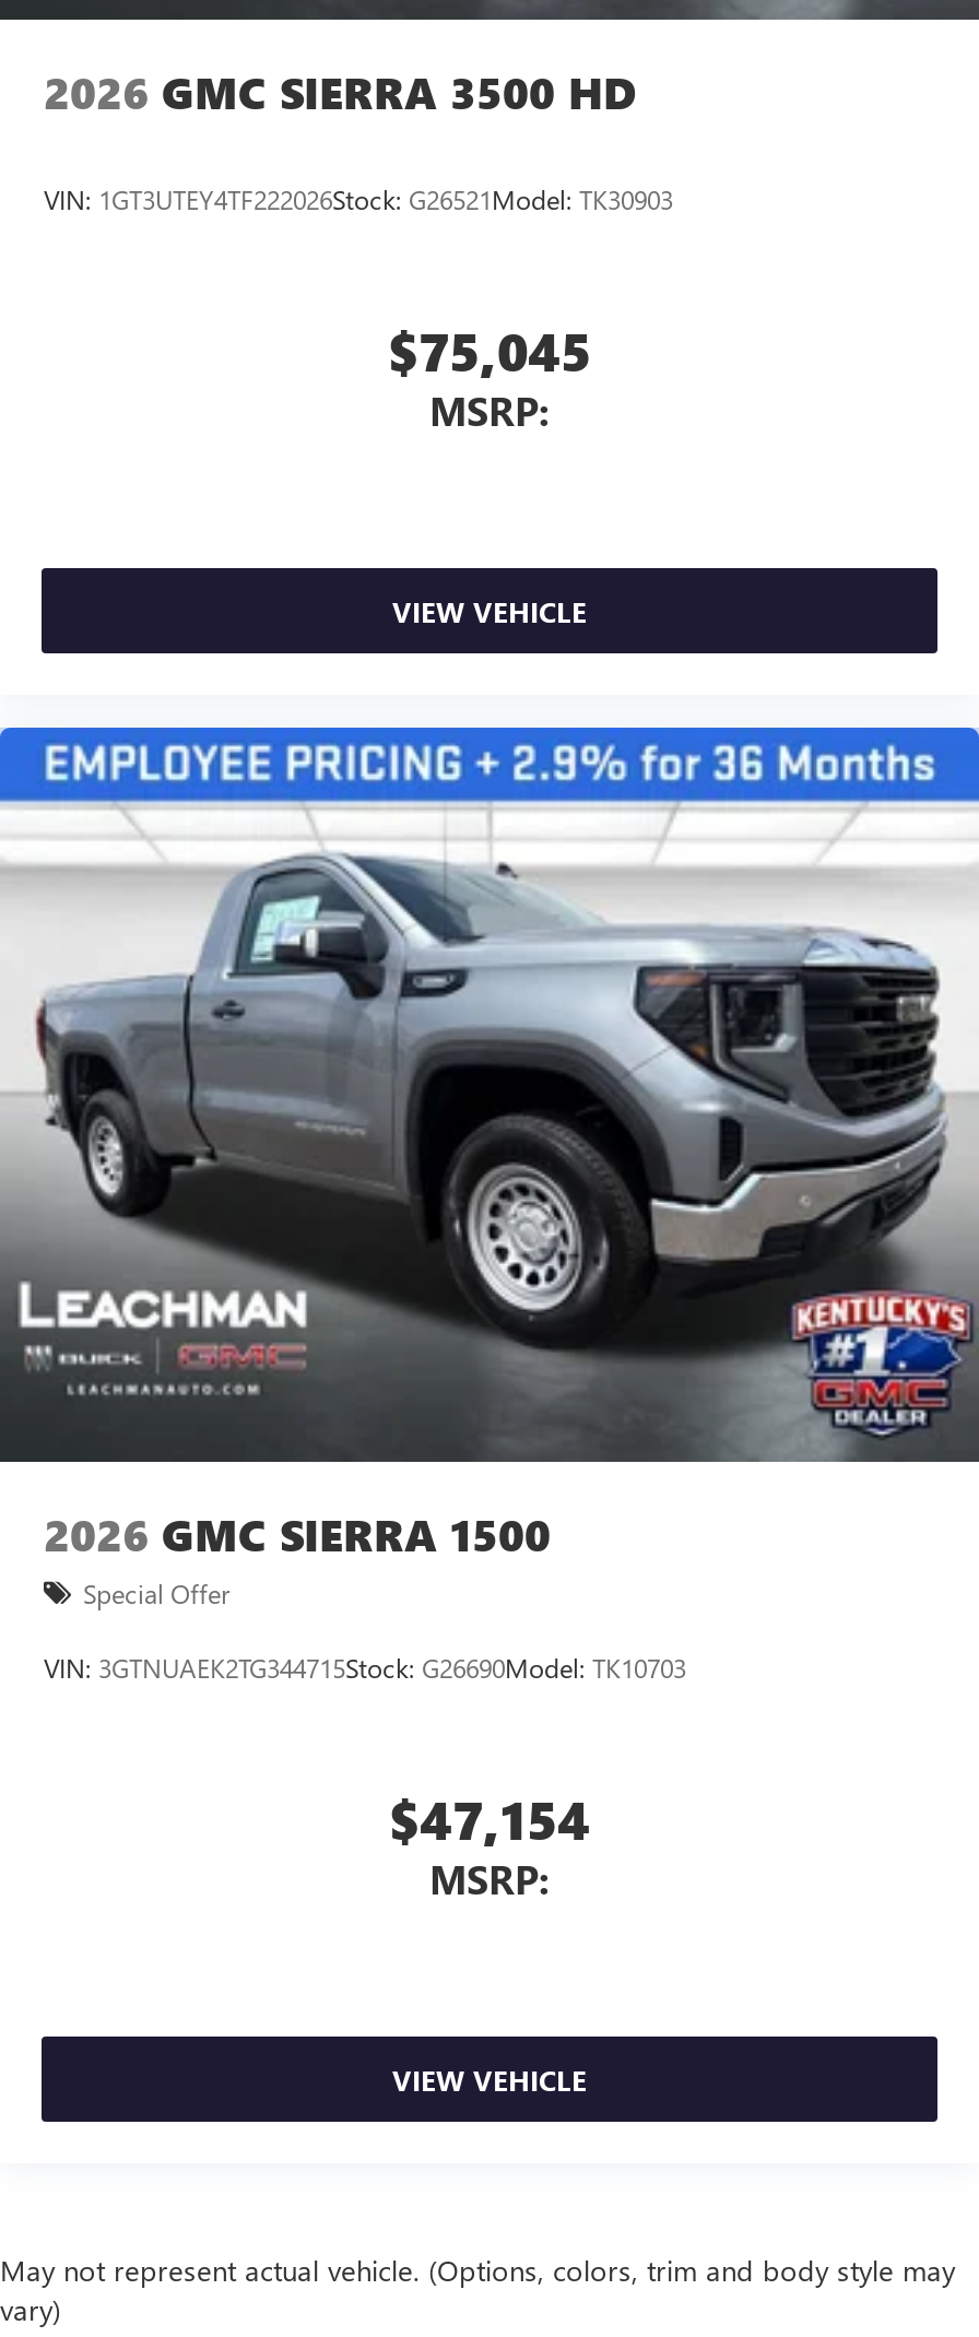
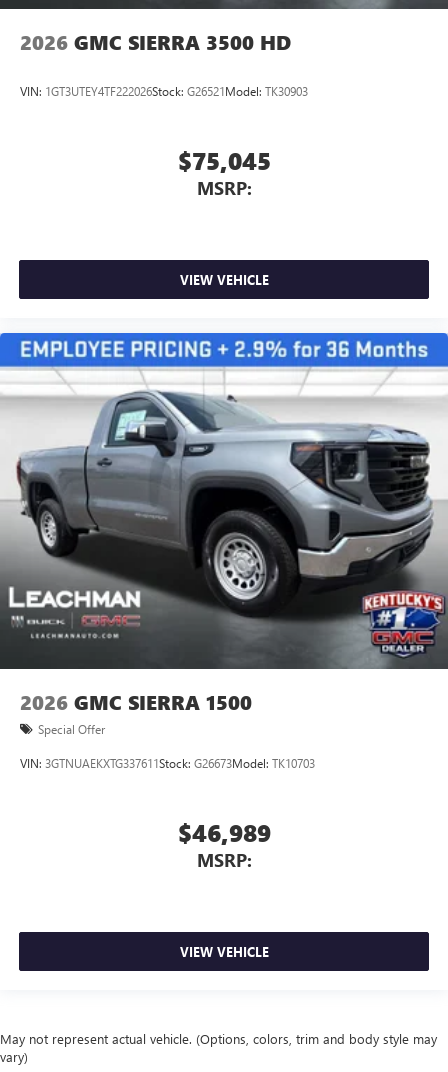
- VIN: 3GTNUAEK2TG344715Stock: G26690Model: TK10703
+ VIN: 3GTNUAEKXTG337611Stock: G26673Model: TK10703

- $47,154
+ $46,989
